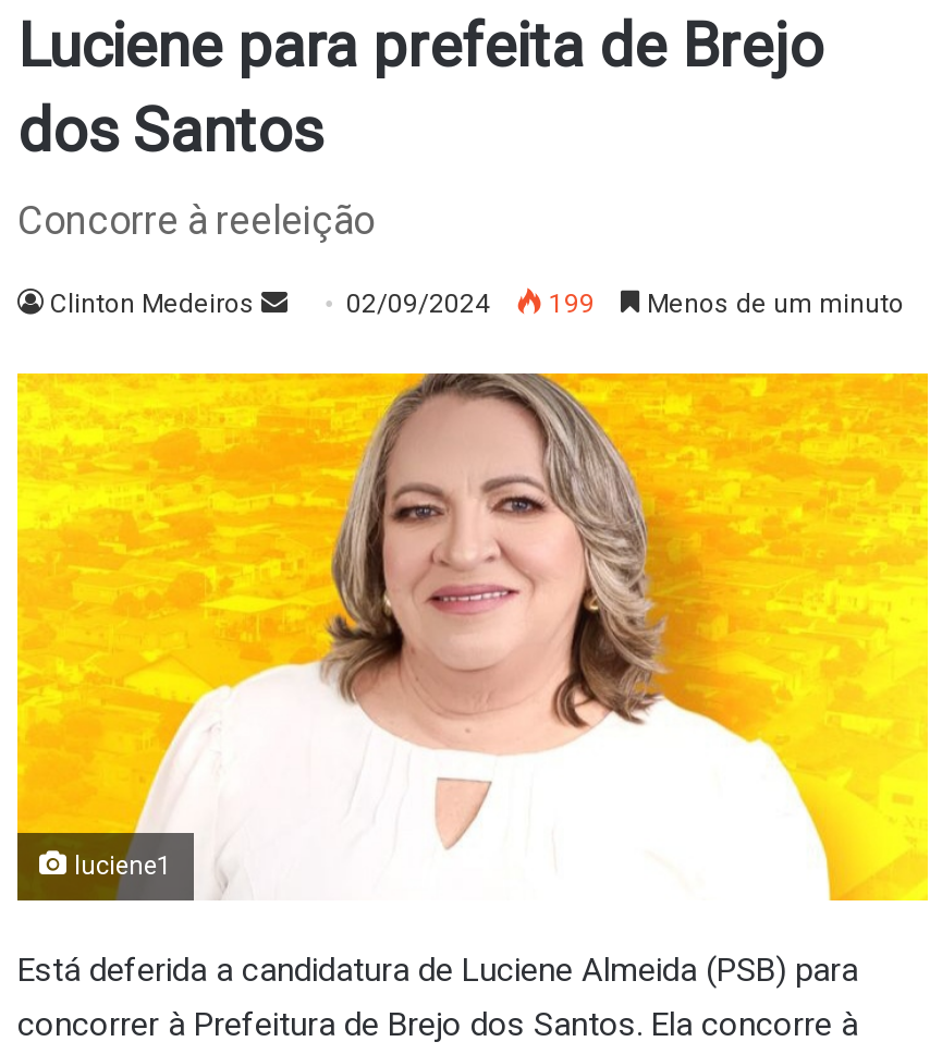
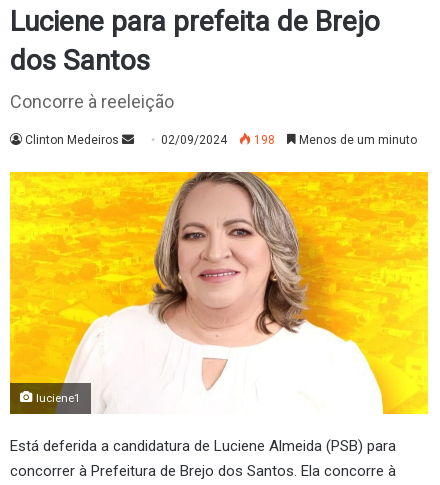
- 199
+ 198
